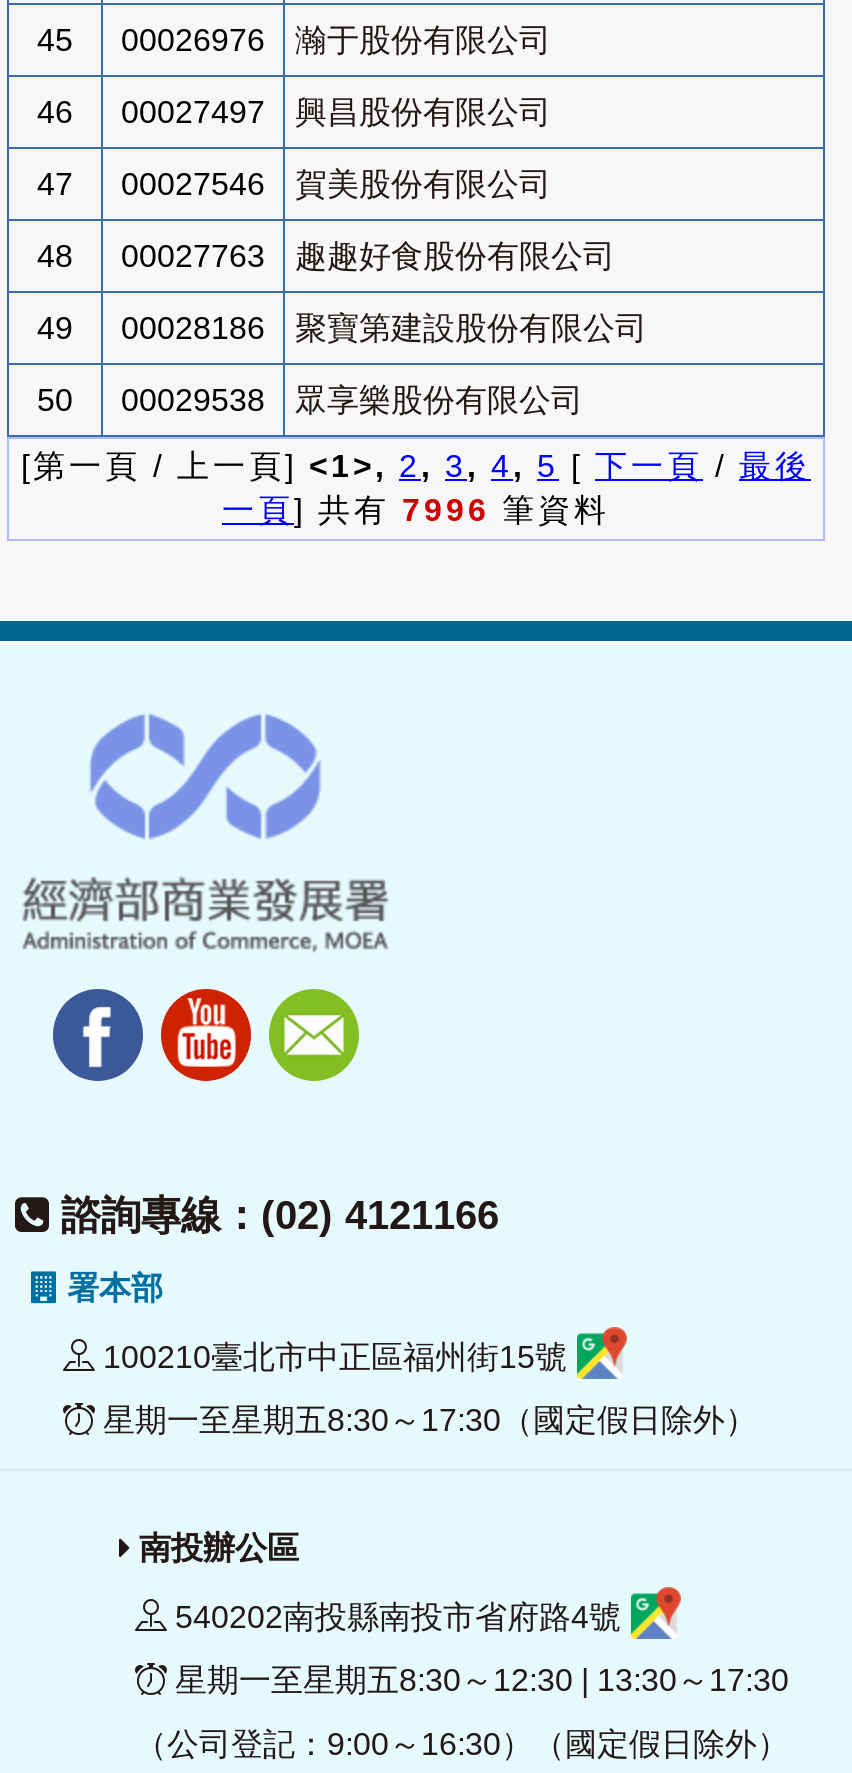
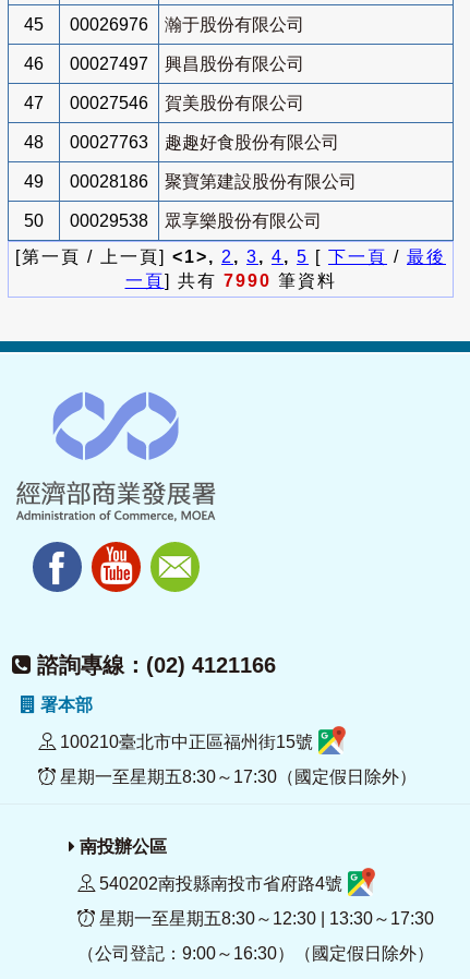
- 一頁] 共有7996筆資料
+ 一頁] 共有7990筆資料
